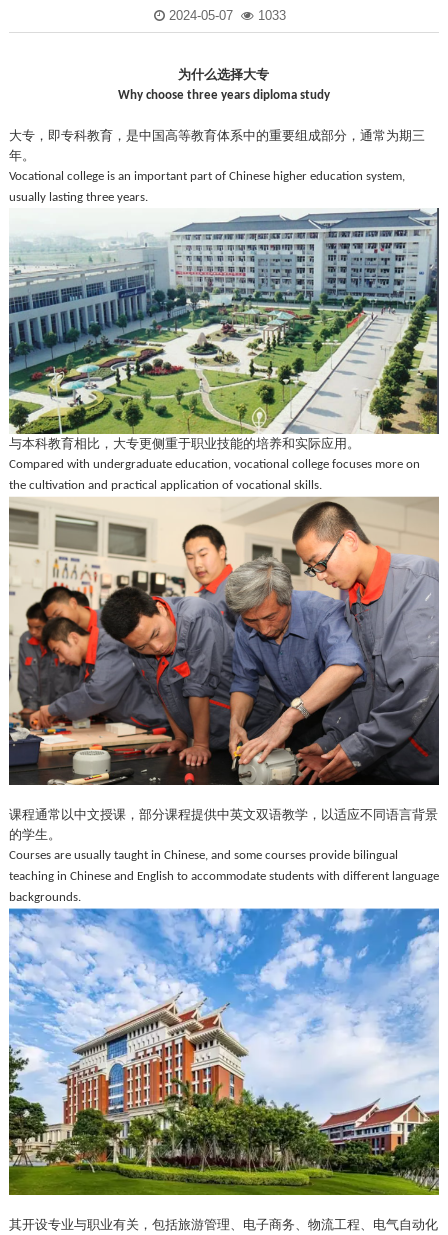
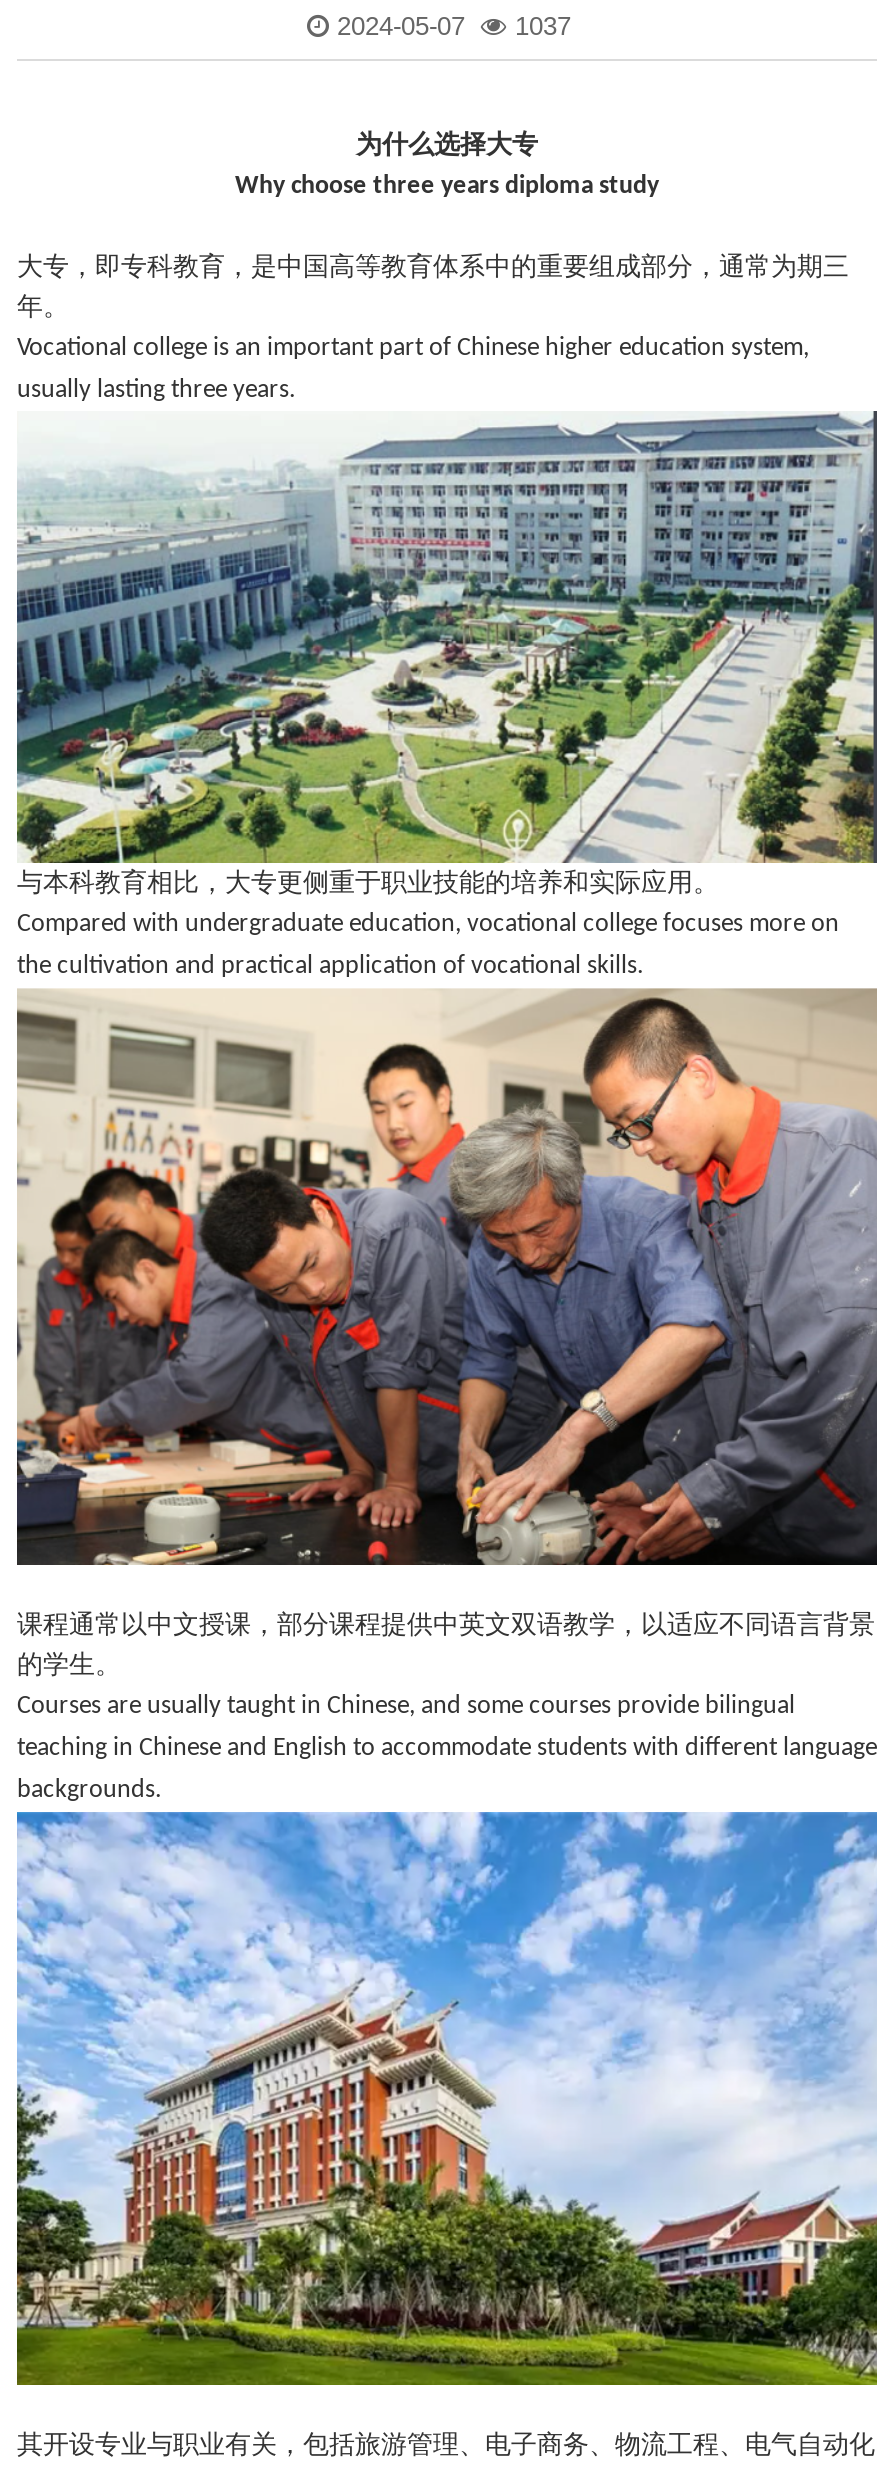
- 2024-05-07 1033
+ 2024-05-07 1037
